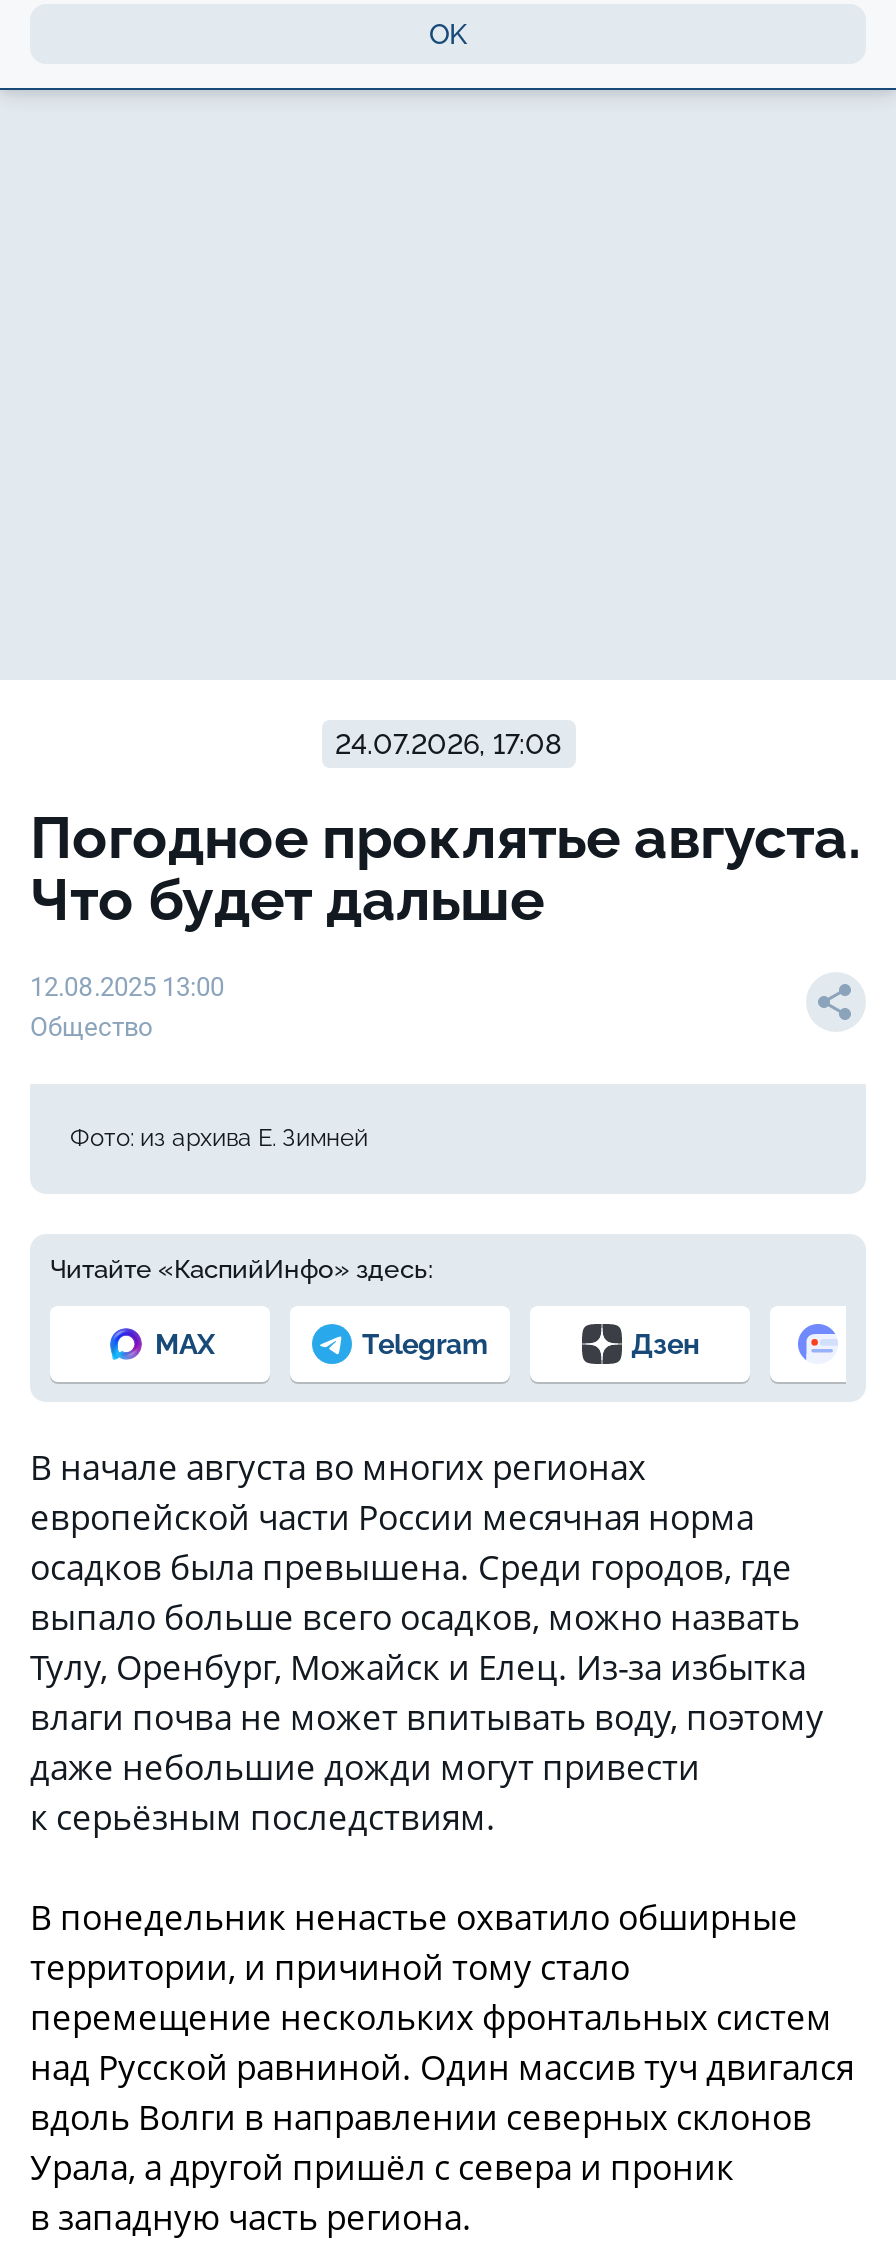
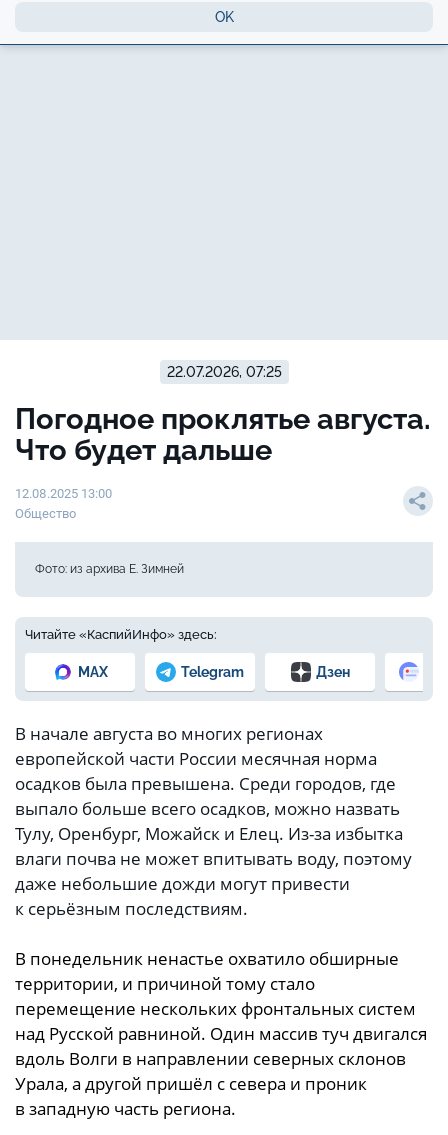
- 24.07.2026, 17:08
+ 22.07.2026, 07:25
